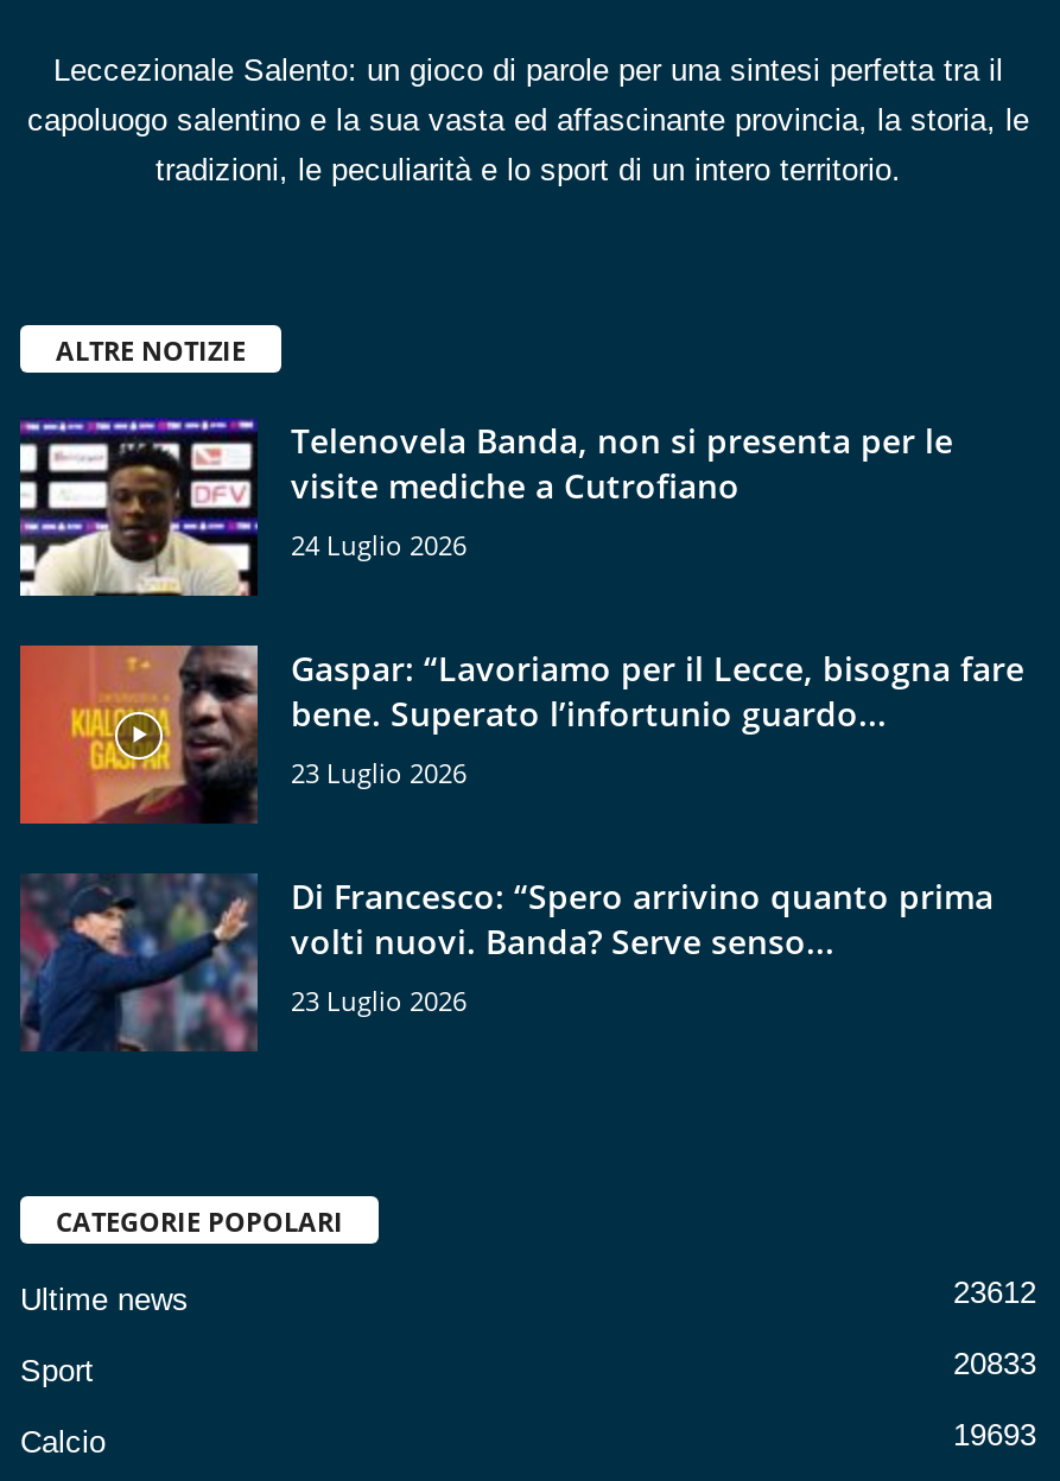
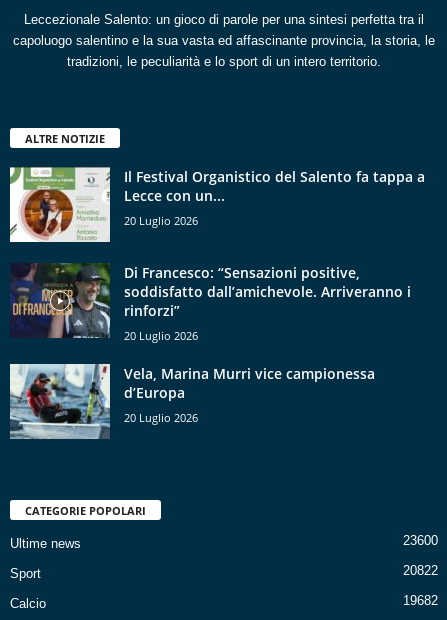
- [image]
- Telenovela Banda, non si presenta per le
- visite mediche a Cutrofiano
- 24 Luglio 2026
+ [image]
+ Il Festival Organistico del Salento fa tappa a
+ Lecce con un...
+ 20 Luglio 2026

- [image]
- Gaspar: “Lavoriamo per il Lecce, bisogna fare
- bene. Superato l’infortunio guardo...
- 23 Luglio 2026
+ [image]
+ Di Francesco: “Sensazioni positive,
+ soddisfatto dall’amichevole. Arriveranno i
+ rinforzi”
+ 20 Luglio 2026

- [image]
- Di Francesco: “Spero arrivino quanto prima
- volti nuovi. Banda? Serve senso...
- 23 Luglio 2026
+ [image]
+ Vela, Marina Murri vice campionessa
+ d’Europa
+ 20 Luglio 2026

- 23612
+ 23600

- 20833
+ 20822

- 19693
+ 19682
